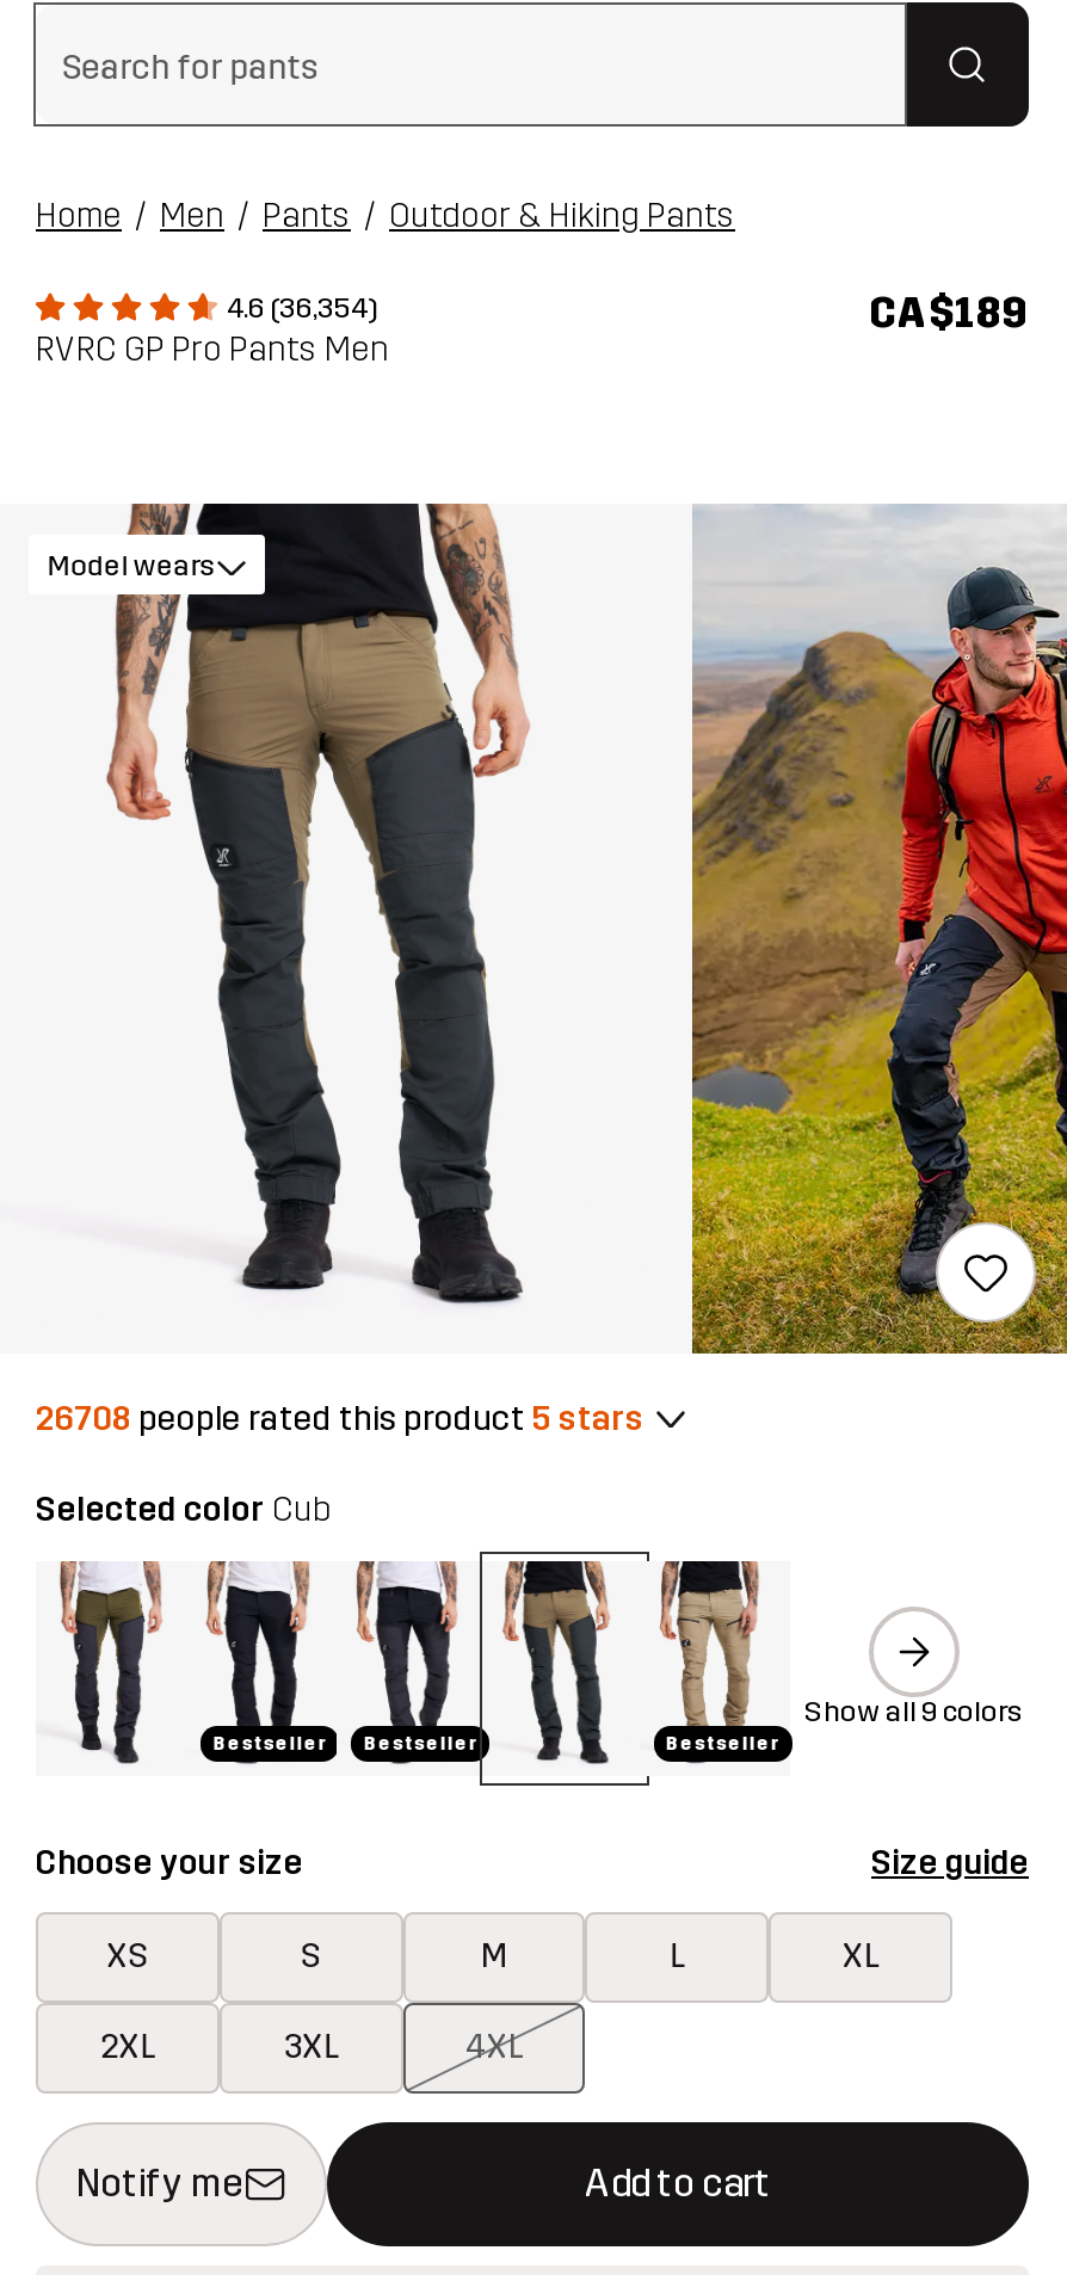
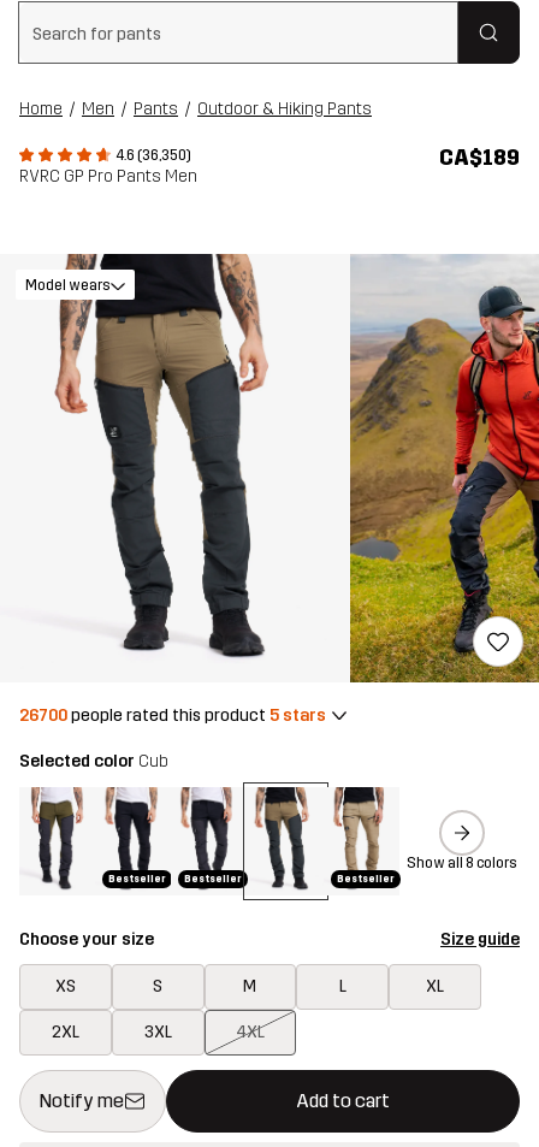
- 4.6 (36,354)
+ 4.6 (36,350)

- 26708 people rated this product 5 stars
+ 26700 people rated this product 5 stars

- Show all 9 colors
+ Show all 8 colors
